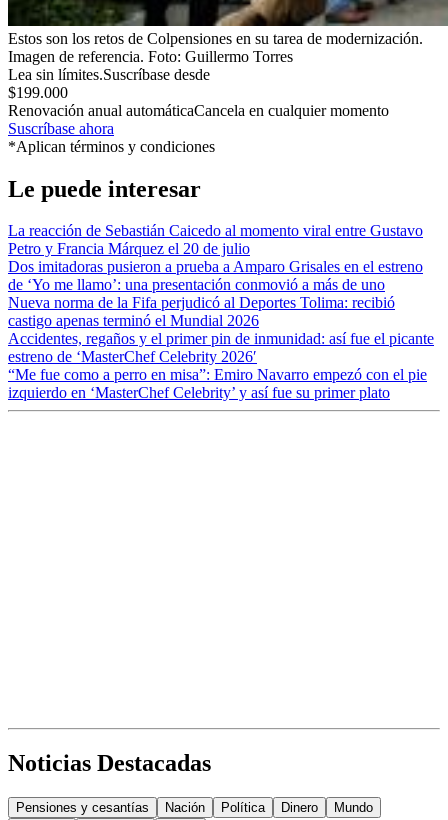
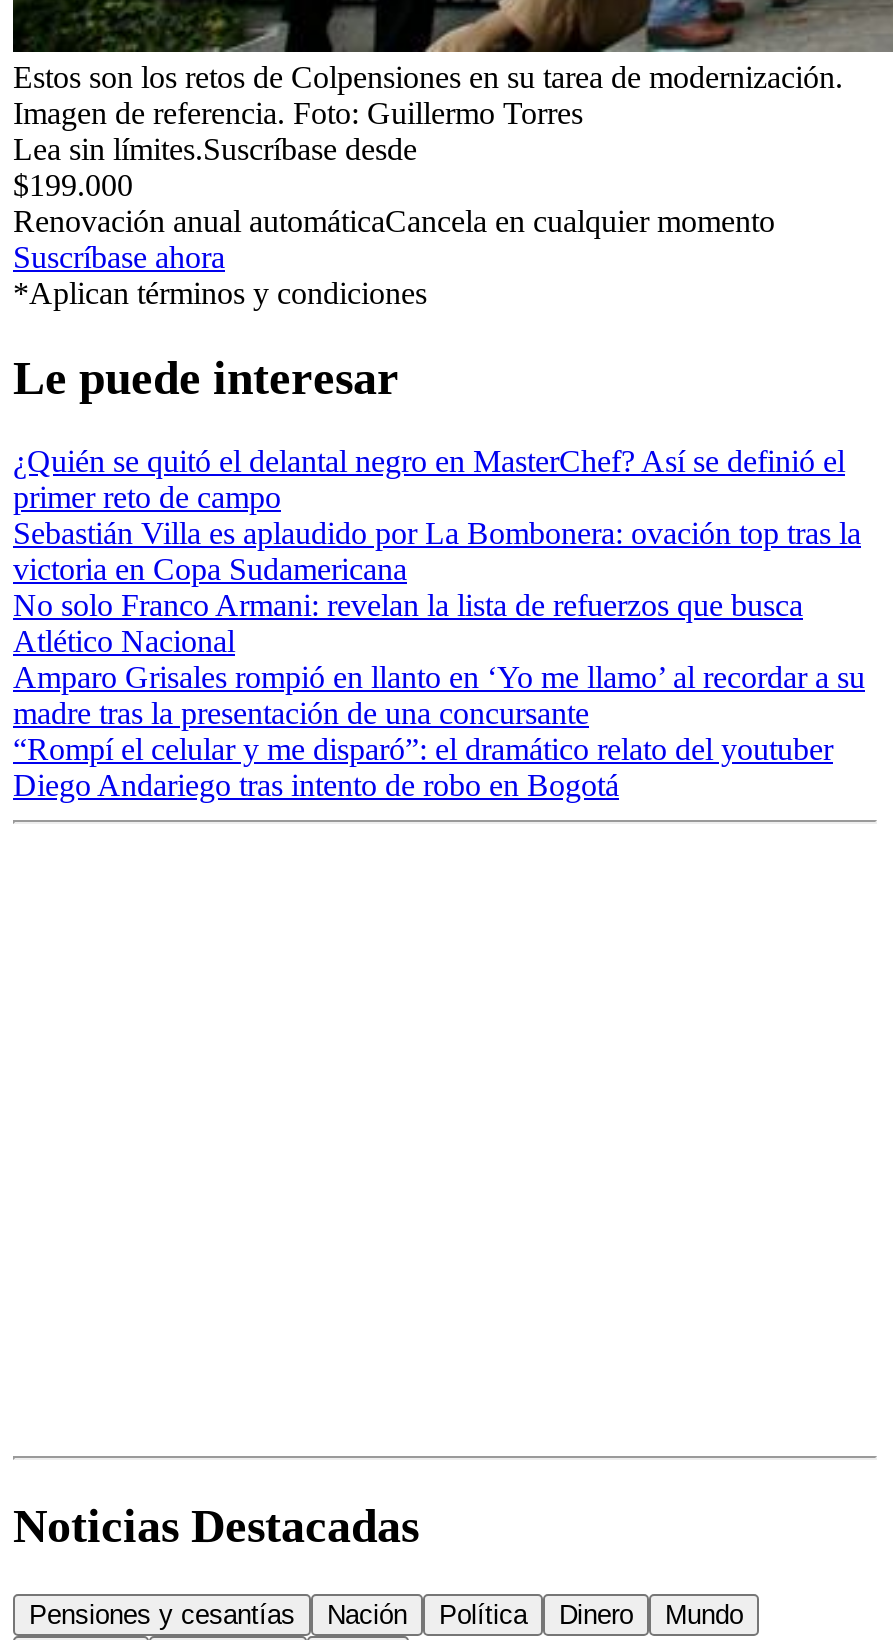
- La reacción de Sebastián Caicedo al momento viral entre Gustavo
- Petro y Francia Márquez el 20 de julio
- Dos imitadoras pusieron a prueba a Amparo Grisales en el estreno
- de ‘Yo me llamo’: una presentación conmovió a más de uno
- Nueva norma de la Fifa perjudicó al Deportes Tolima: recibió
- castigo apenas terminó el Mundial 2026
- Accidentes, regaños y el primer pin de inmunidad: así fue el picante
- estreno de ‘MasterChef Celebrity 2026′
- “Me fue como a perro en misa”: Emiro Navarro empezó con el pie
- izquierdo en ‘MasterChef Celebrity’ y así fue su primer plato
+ ¿Quién se quitó el delantal negro en MasterChef? Así se definió el
+ primer reto de campo
+ Sebastián Villa es aplaudido por La Bombonera: ovación top tras la
+ victoria en Copa Sudamericana
+ No solo Franco Armani: revelan la lista de refuerzos que busca
+ Atlético Nacional
+ Amparo Grisales rompió en llanto en ‘Yo me llamo’ al recordar a su
+ madre tras la presentación de una concursante
+ “Rompí el celular y me disparó”: el dramático relato del youtuber
+ Diego Andariego tras intento de robo en Bogotá
